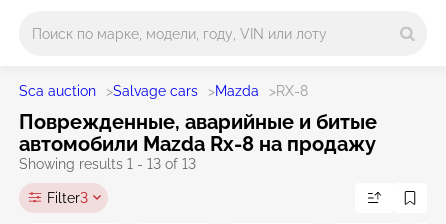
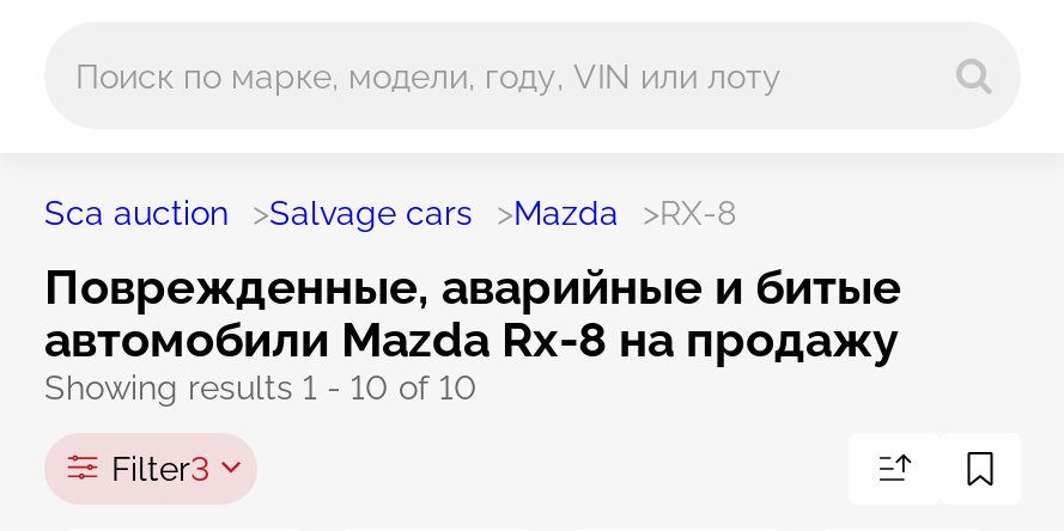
- Showing results 1 - 13 of 13
+ Showing results 1 - 10 of 10
